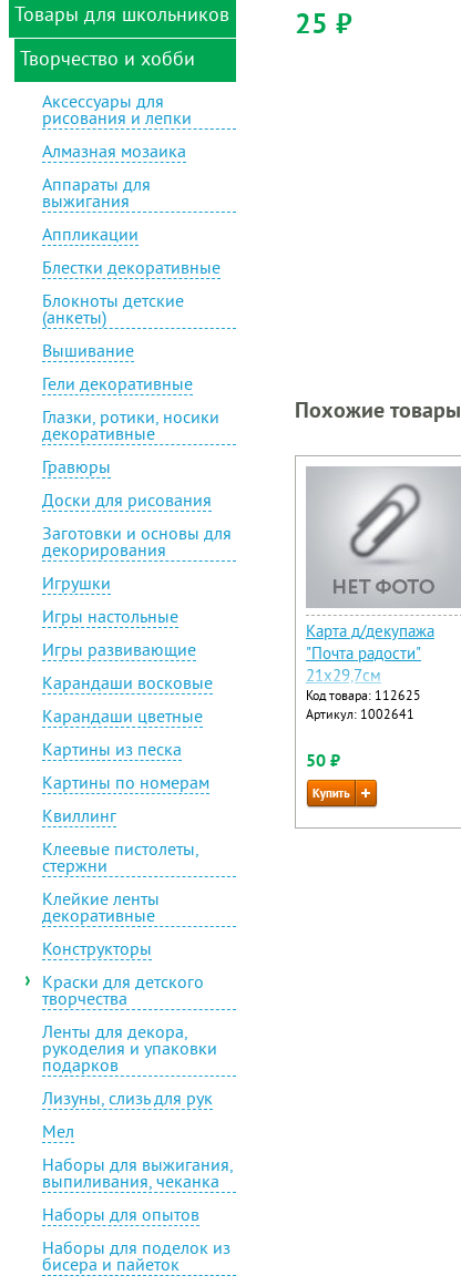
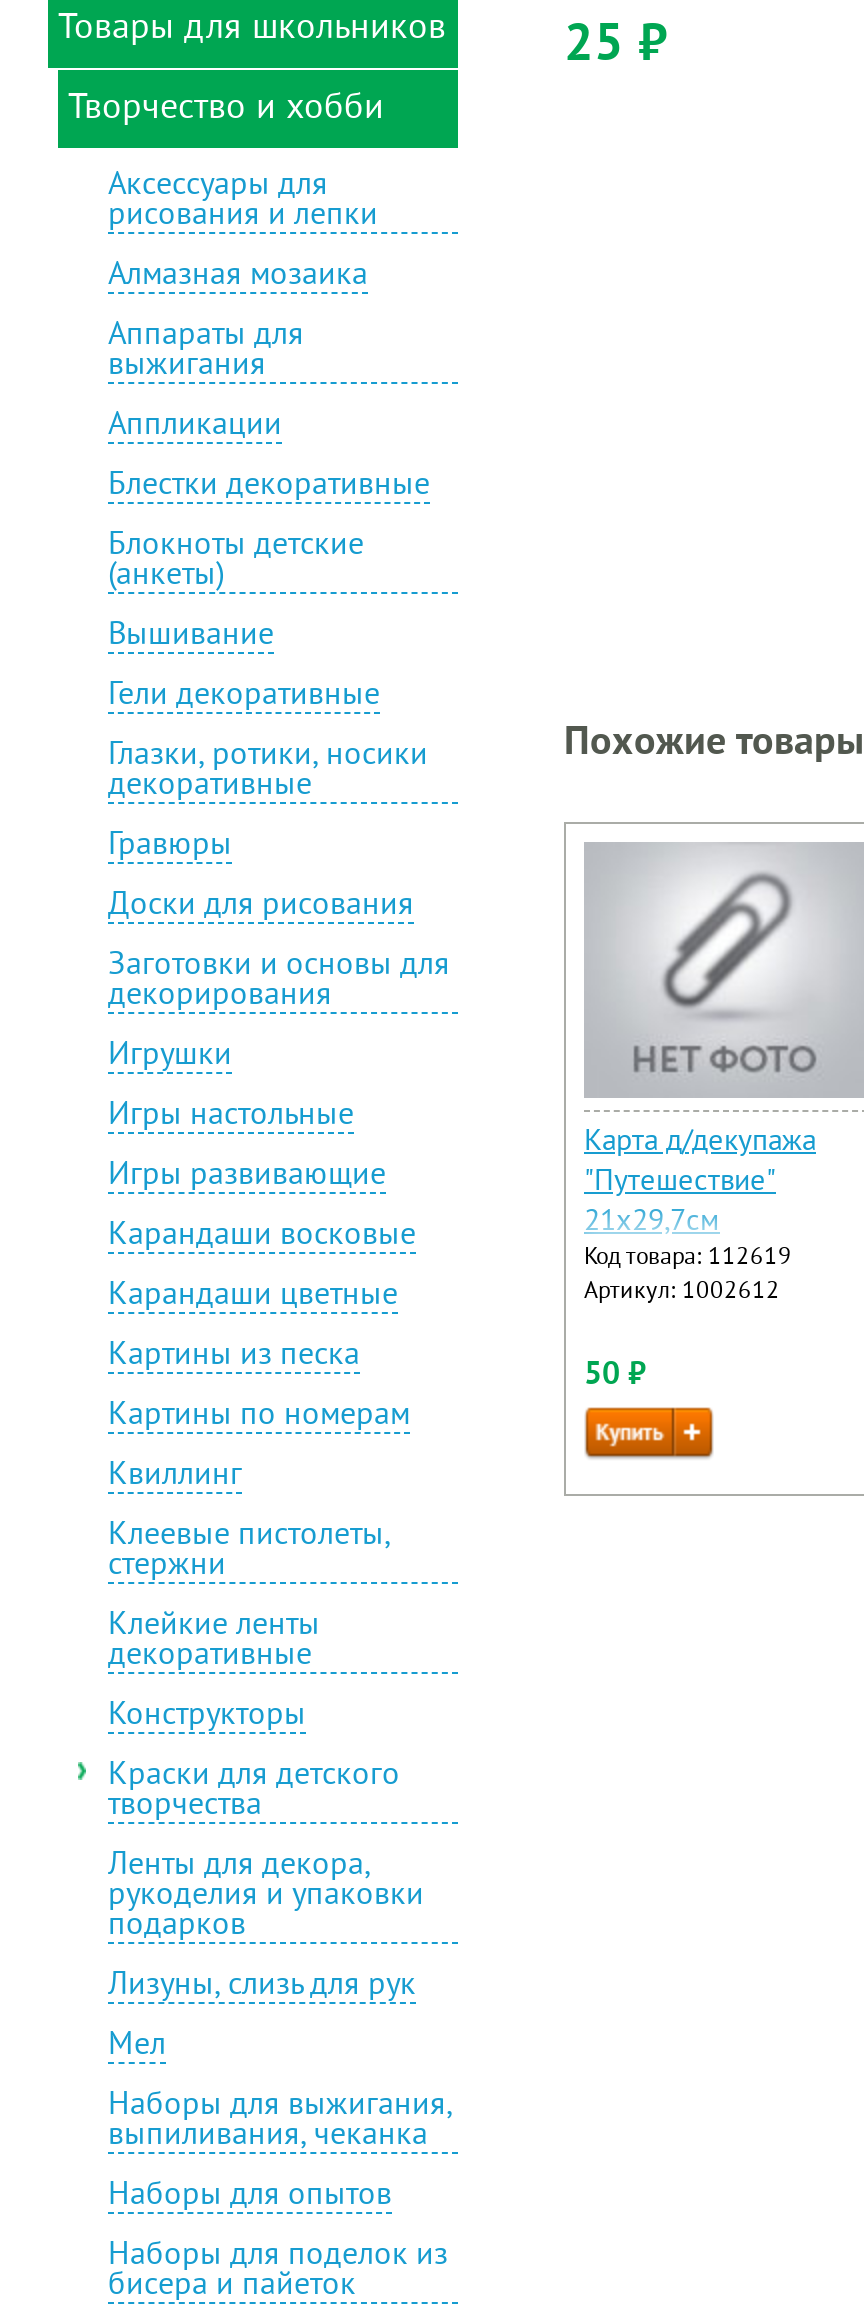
- "Почта радости"
+ "Путешествие"

- Код товара: 112625
+ Код товара: 112619

- Артикул: 1002641
+ Артикул: 1002612
